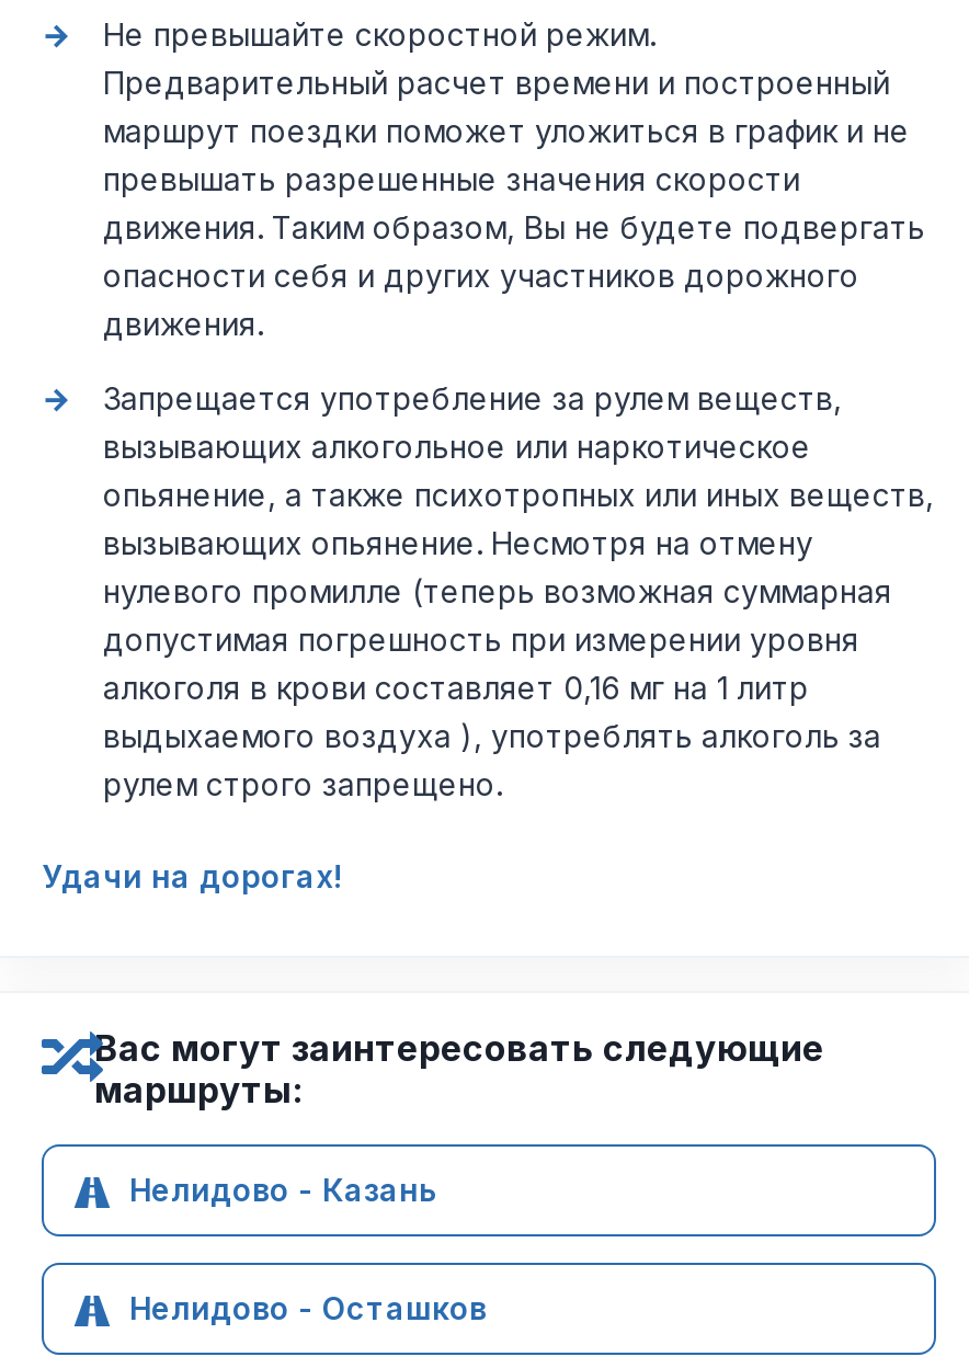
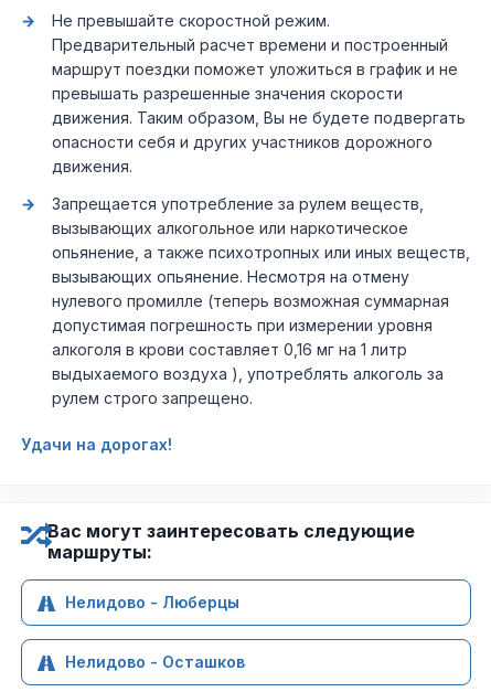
- Нелидово - Казань
+ Нелидово - Люберцы
